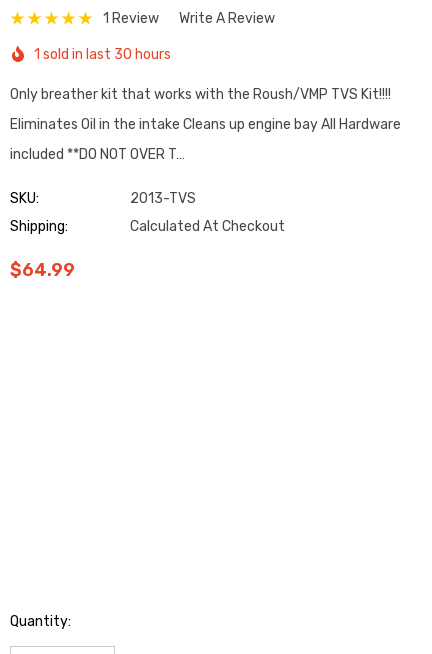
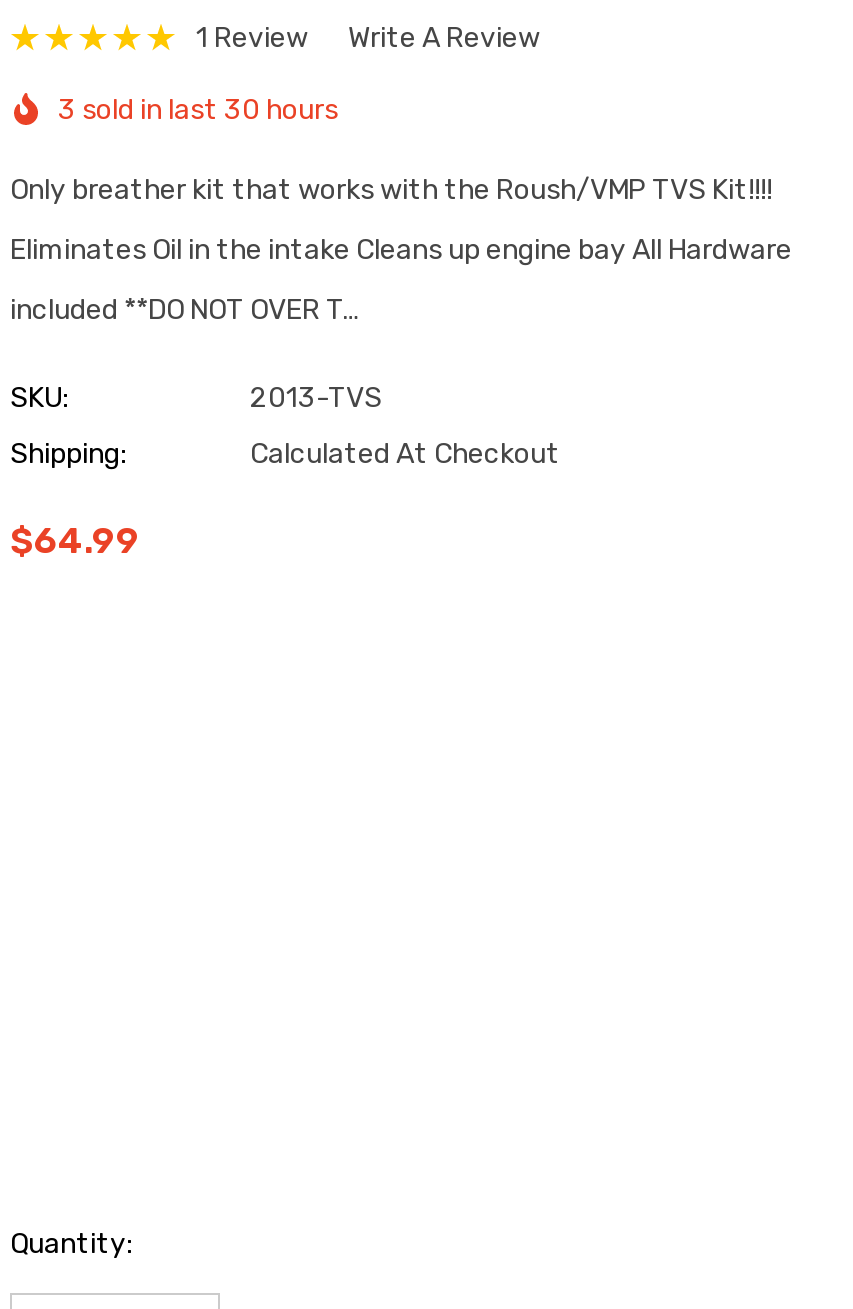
- 1 sold in last 30 hours
+ 3 sold in last 30 hours
